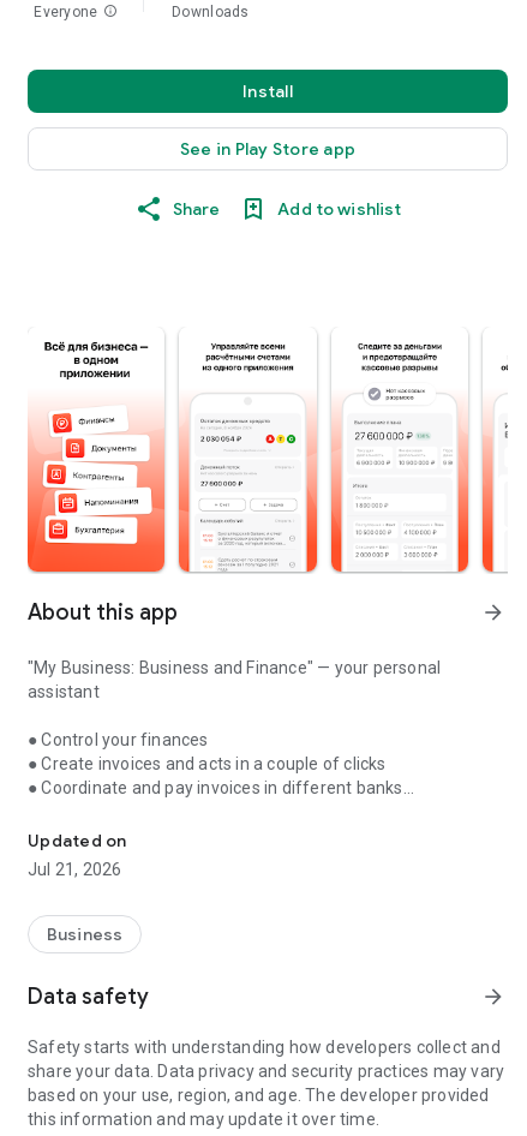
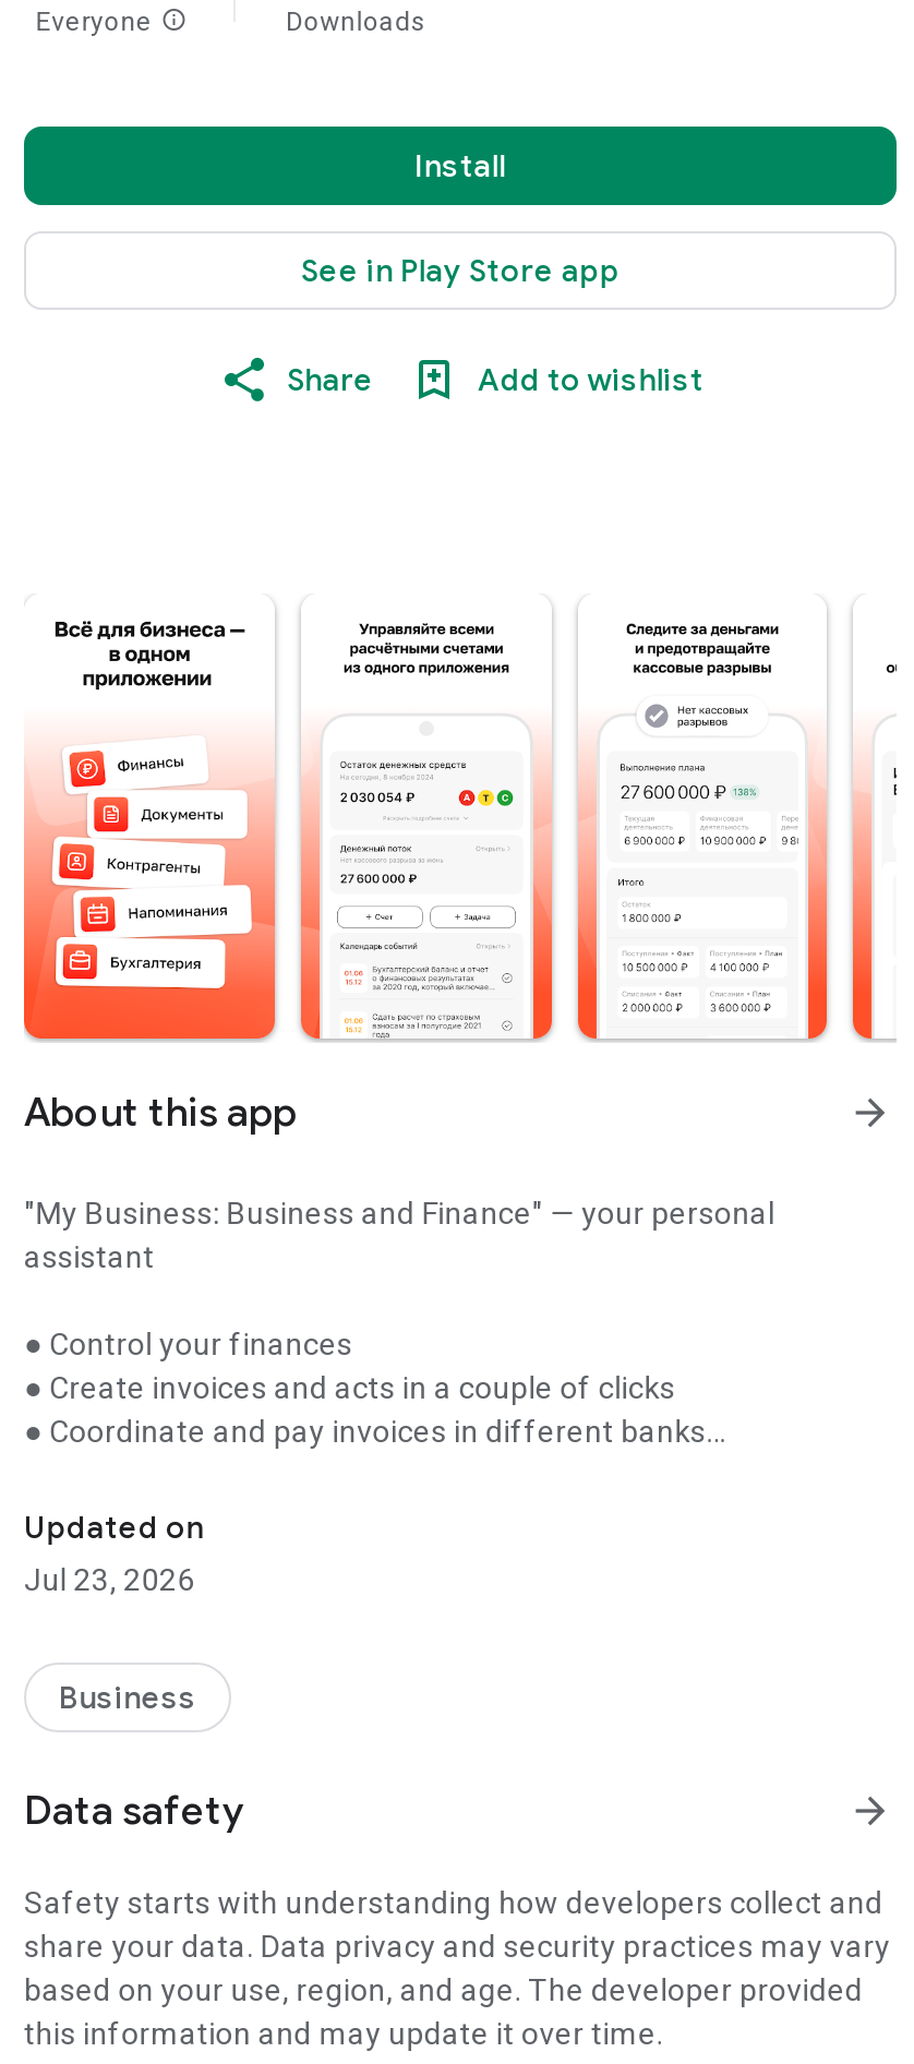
- Jul 21, 2026
+ Jul 23, 2026
